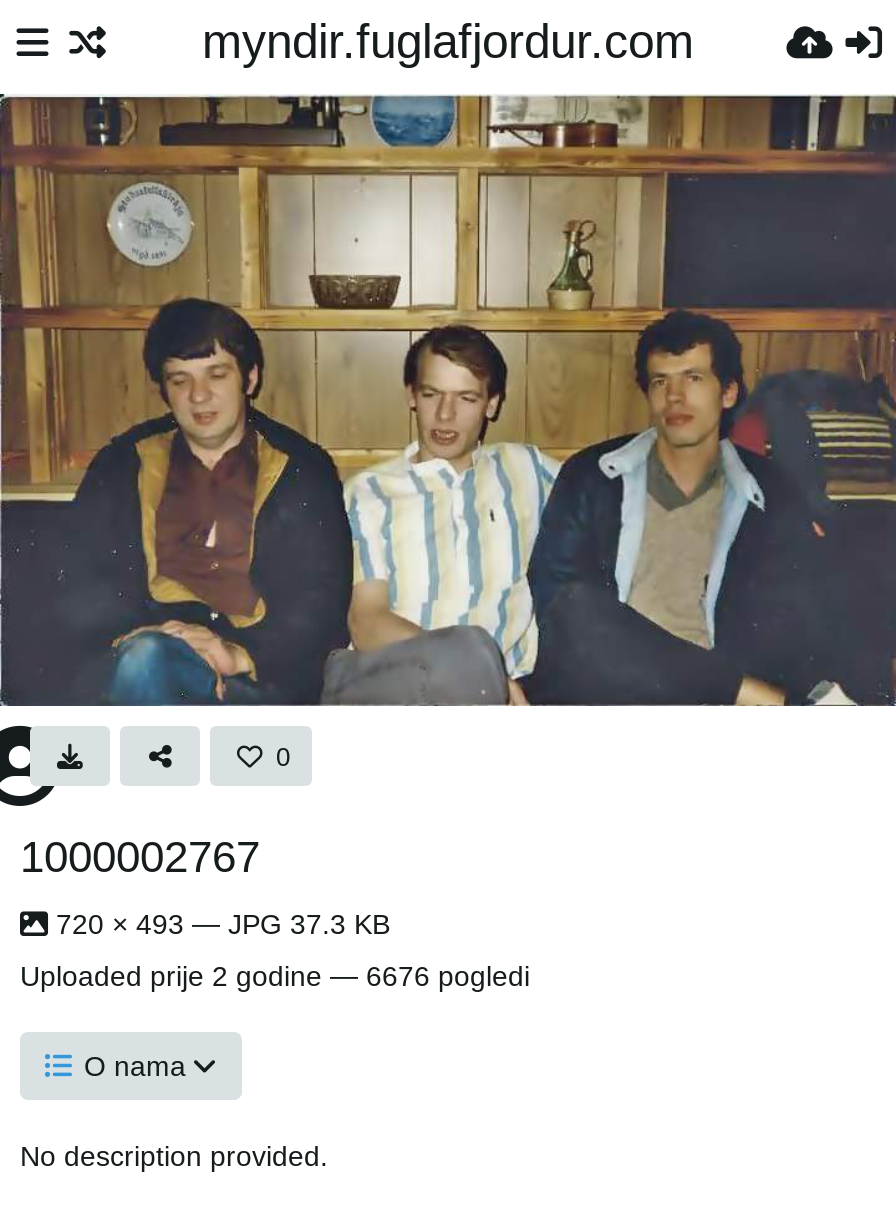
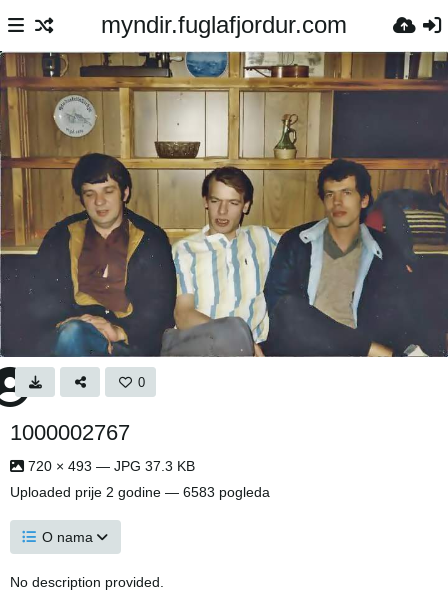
- Uploaded prije 2 godine — 6676 pogledi
+ Uploaded prije 2 godine — 6583 pogleda
